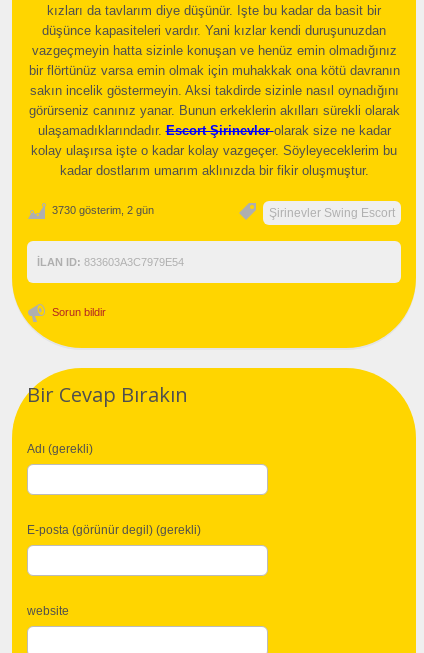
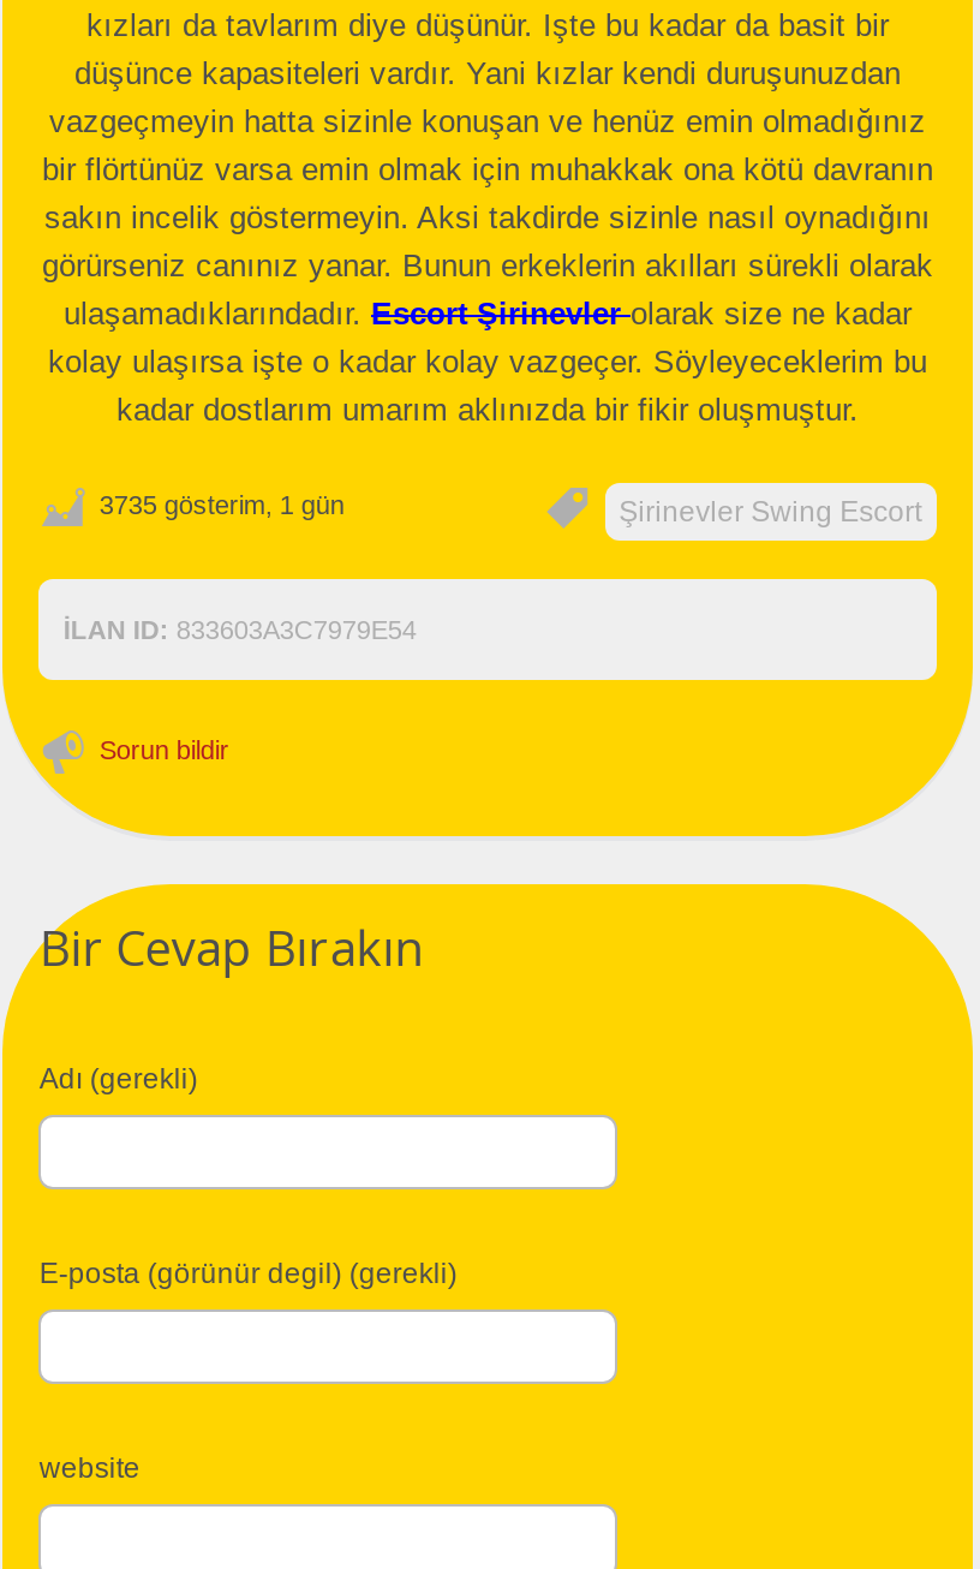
- 3730 gösterim, 2 gün
+ 3735 gösterim, 1 gün
